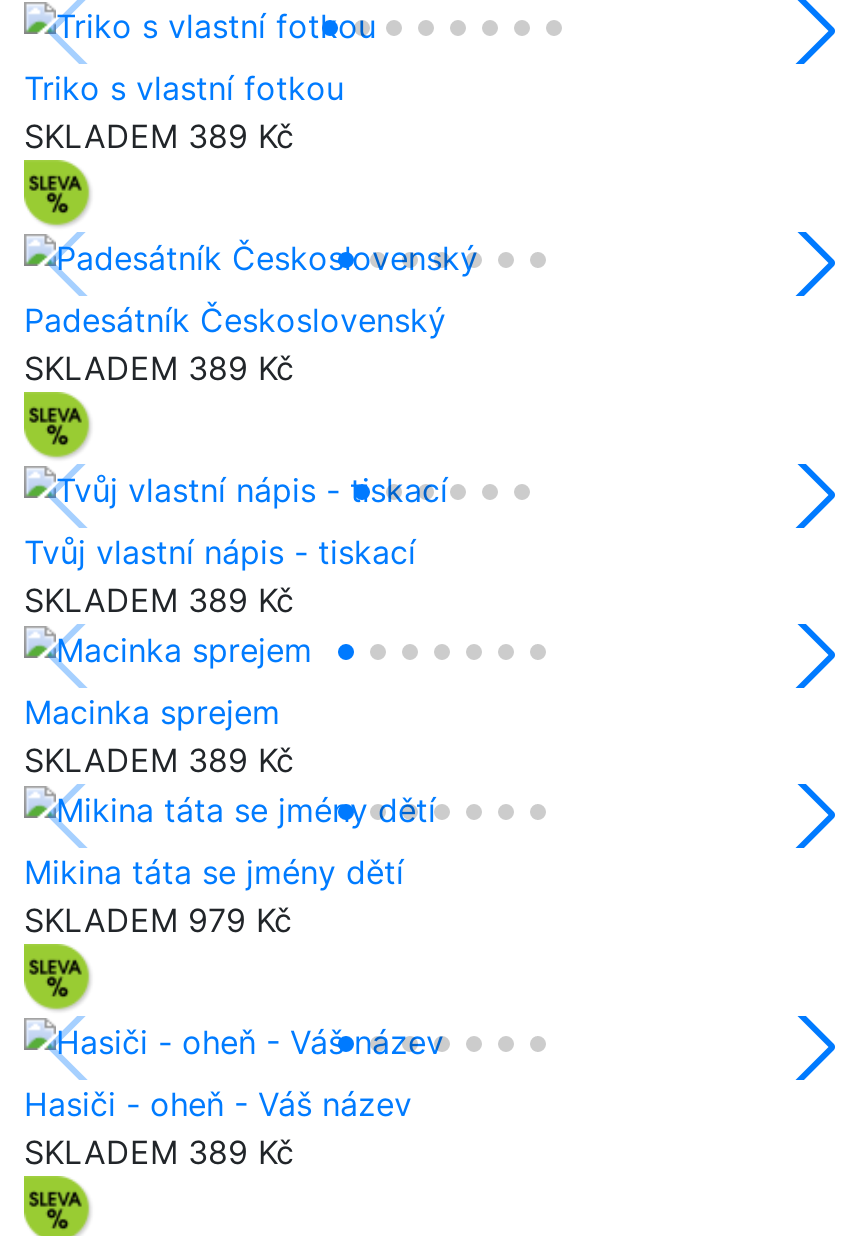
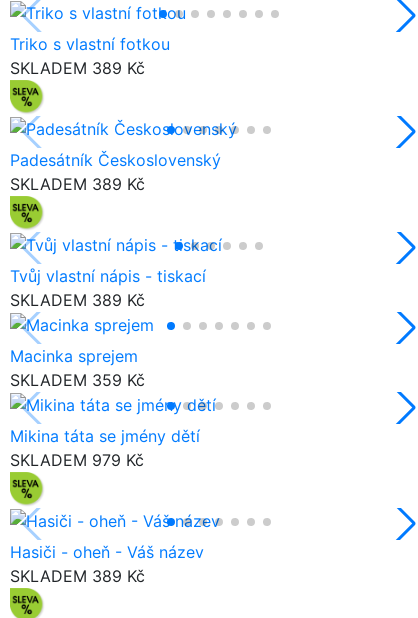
- SKLADEM 389 Kč
+ SKLADEM 359 Kč
